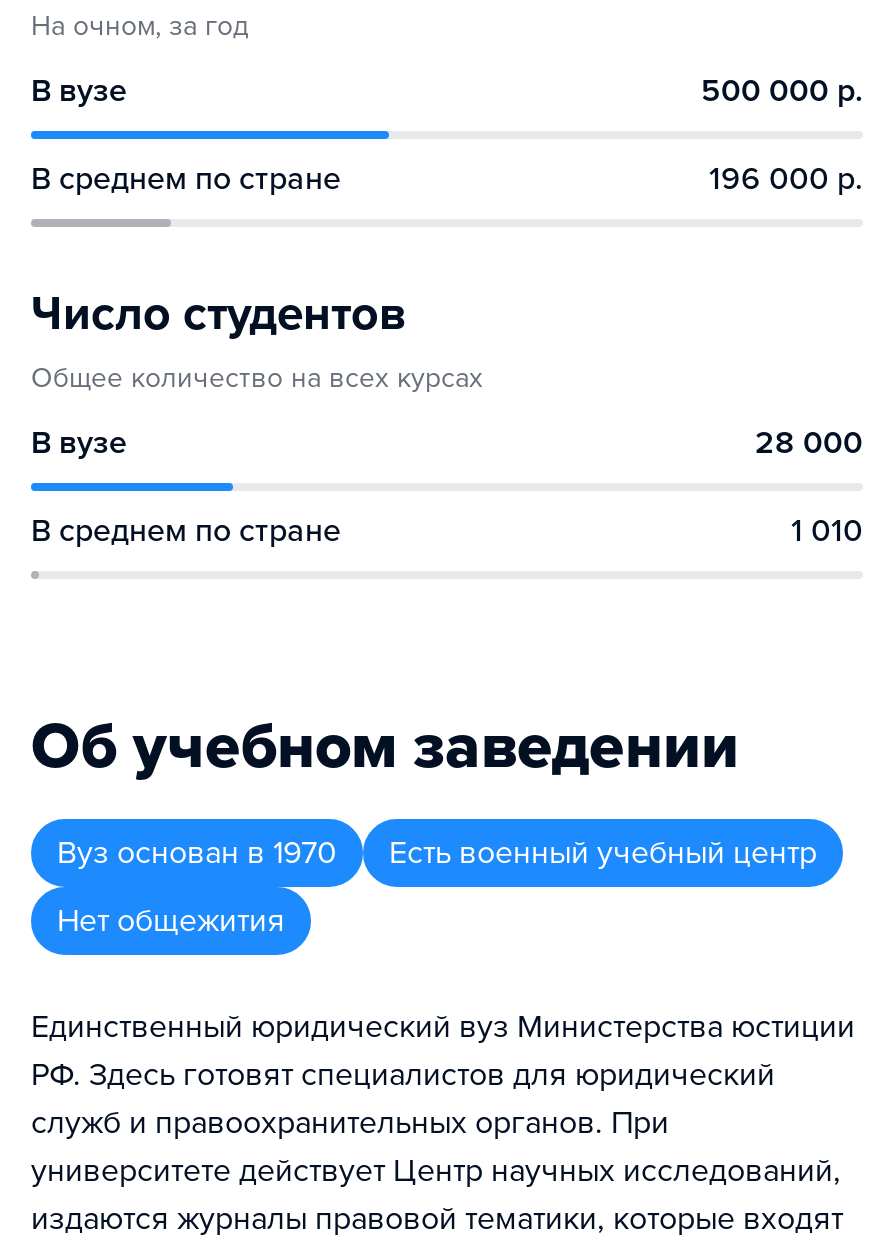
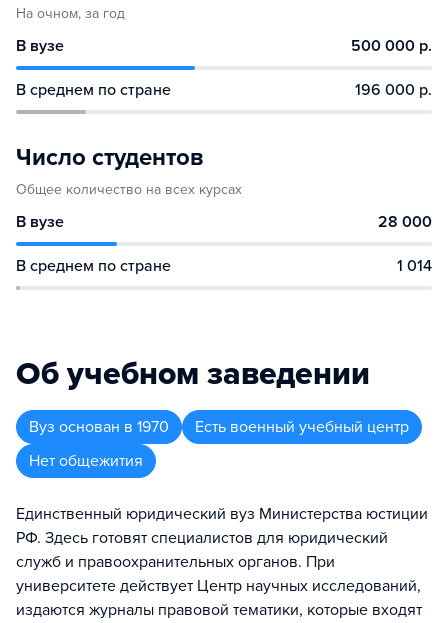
- 1 010
+ 1 014
